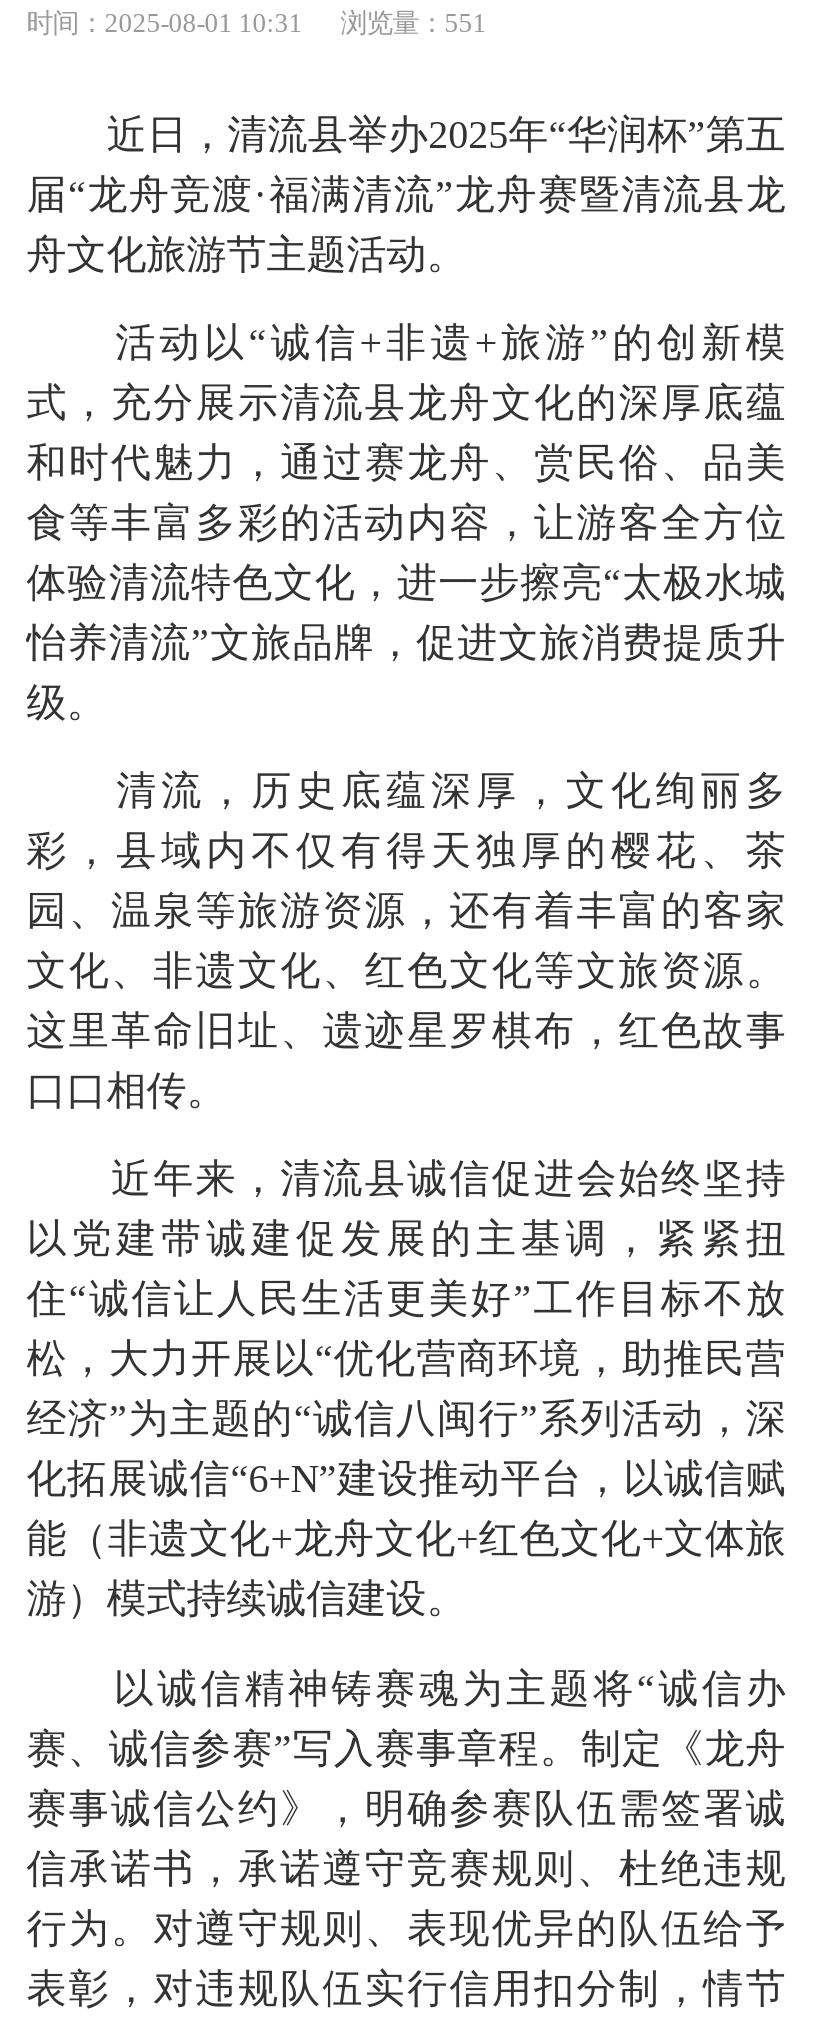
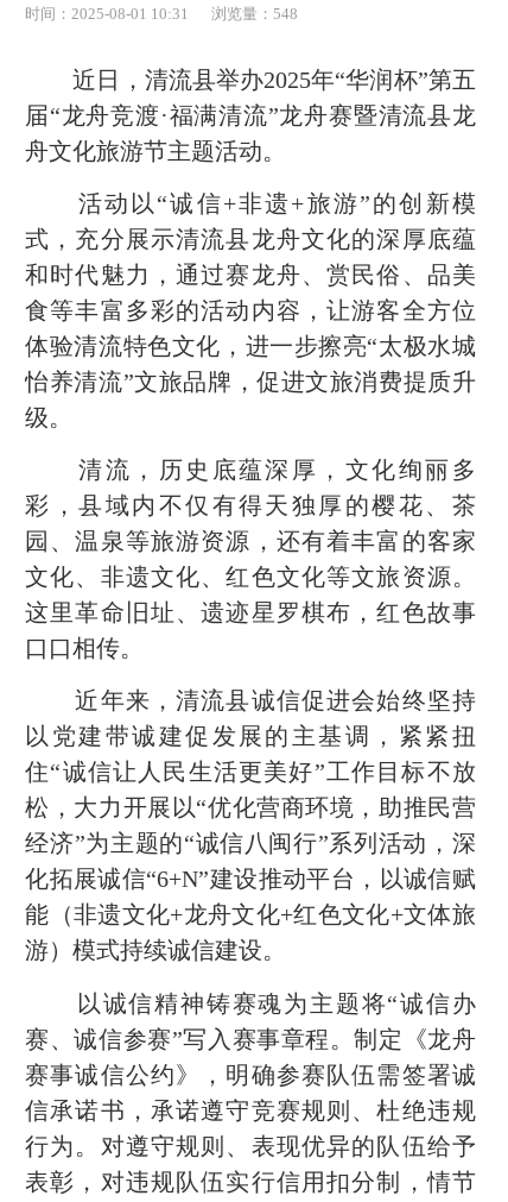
- 时间：2025-08-01 10:31 浏览量：551
+ 时间：2025-08-01 10:31 浏览量：548
